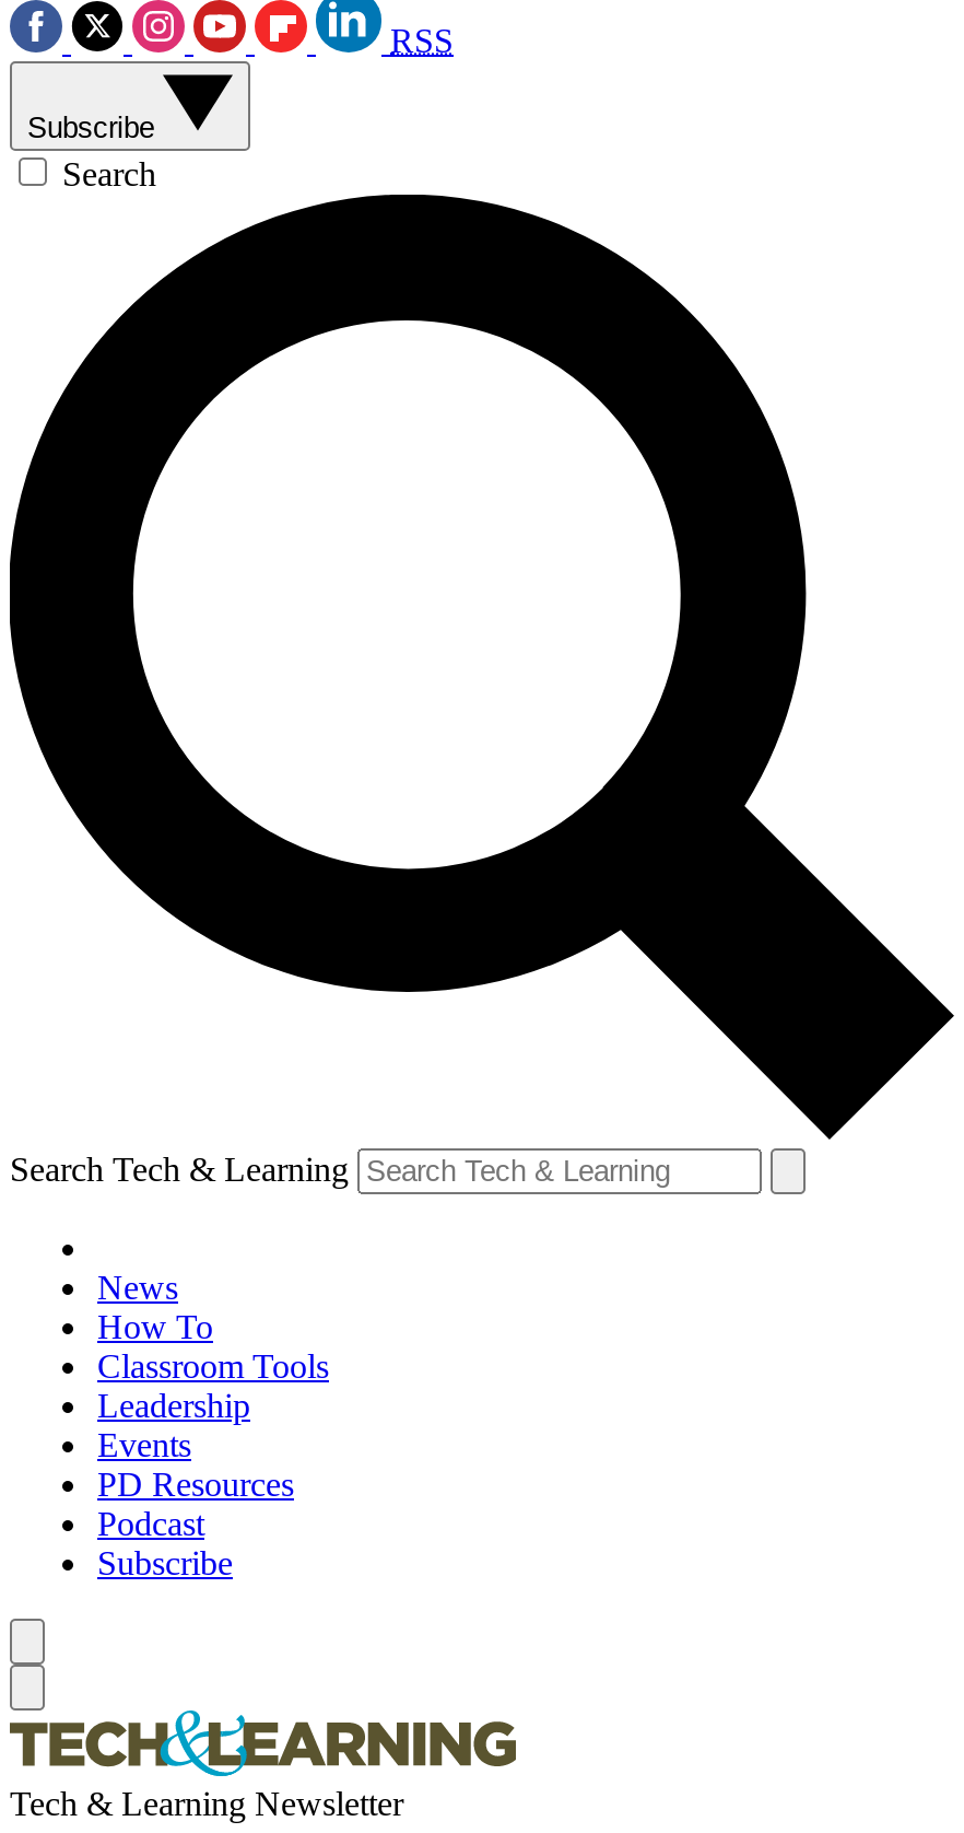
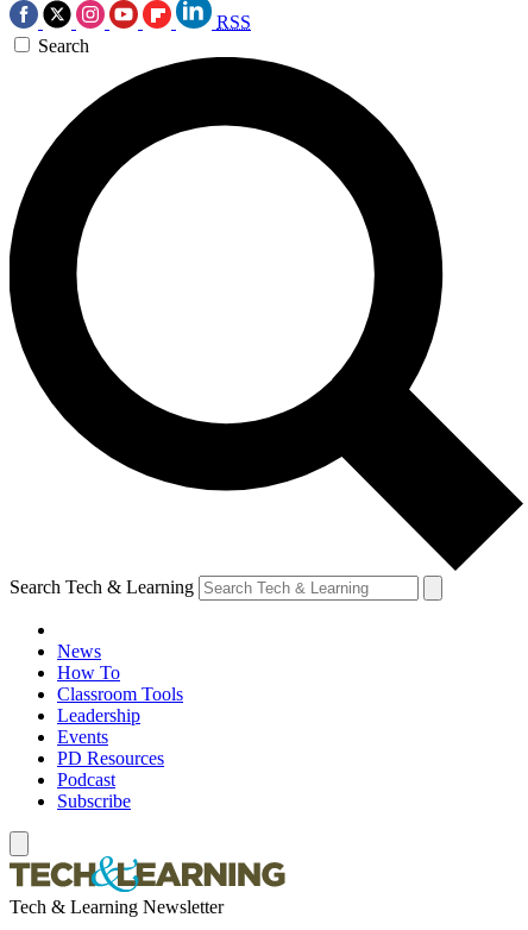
- Subscribe
